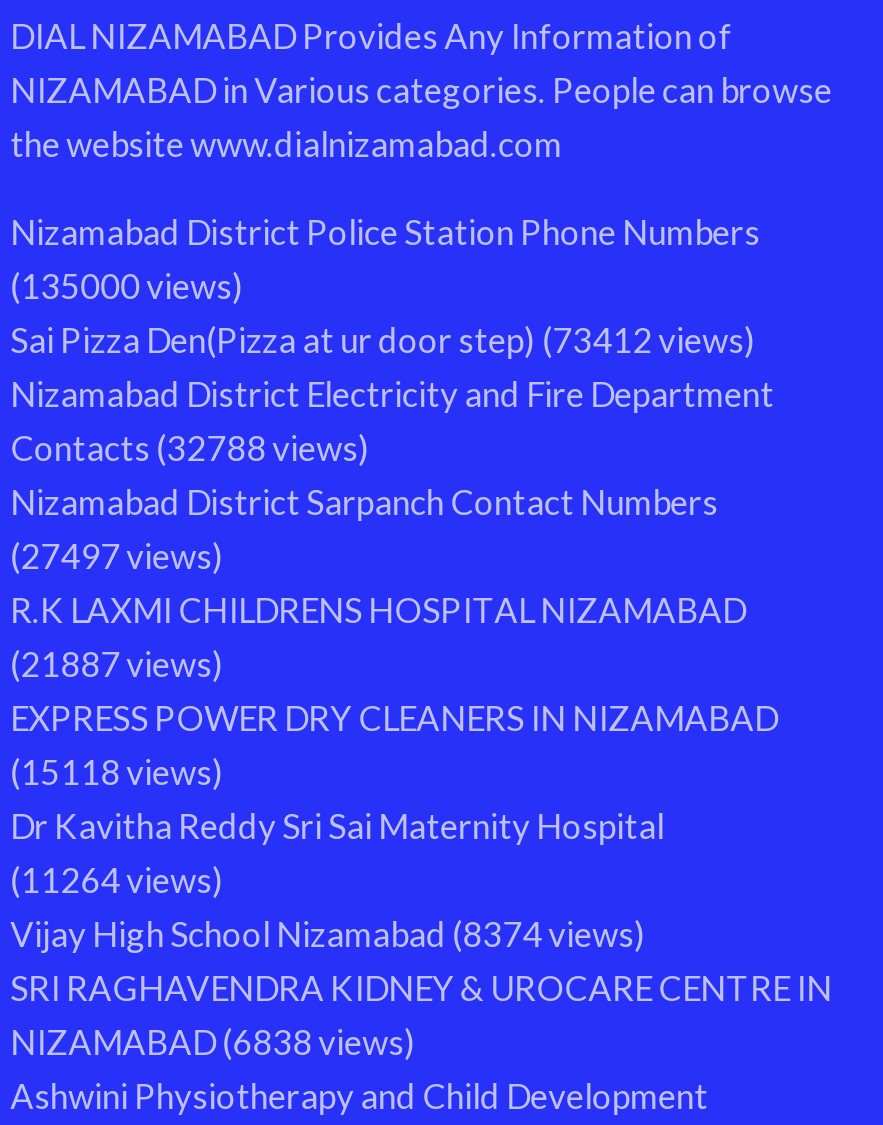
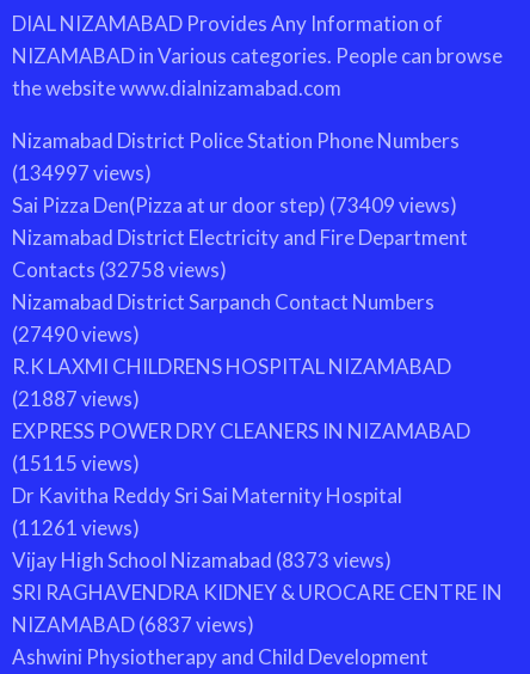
- (135000 views)
+ (134997 views)

- Sai Pizza Den(Pizza at ur door step) (73412 views)
+ Sai Pizza Den(Pizza at ur door step) (73409 views)

- Contacts (32788 views)
+ Contacts (32758 views)

- (27497 views)
+ (27490 views)

- (15118 views)
+ (15115 views)

- (11264 views)
+ (11261 views)

- Vijay High School Nizamabad (8374 views)
+ Vijay High School Nizamabad (8373 views)

- NIZAMABAD (6838 views)
+ NIZAMABAD (6837 views)
